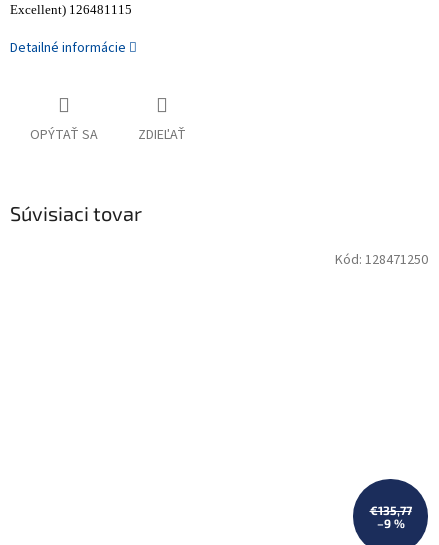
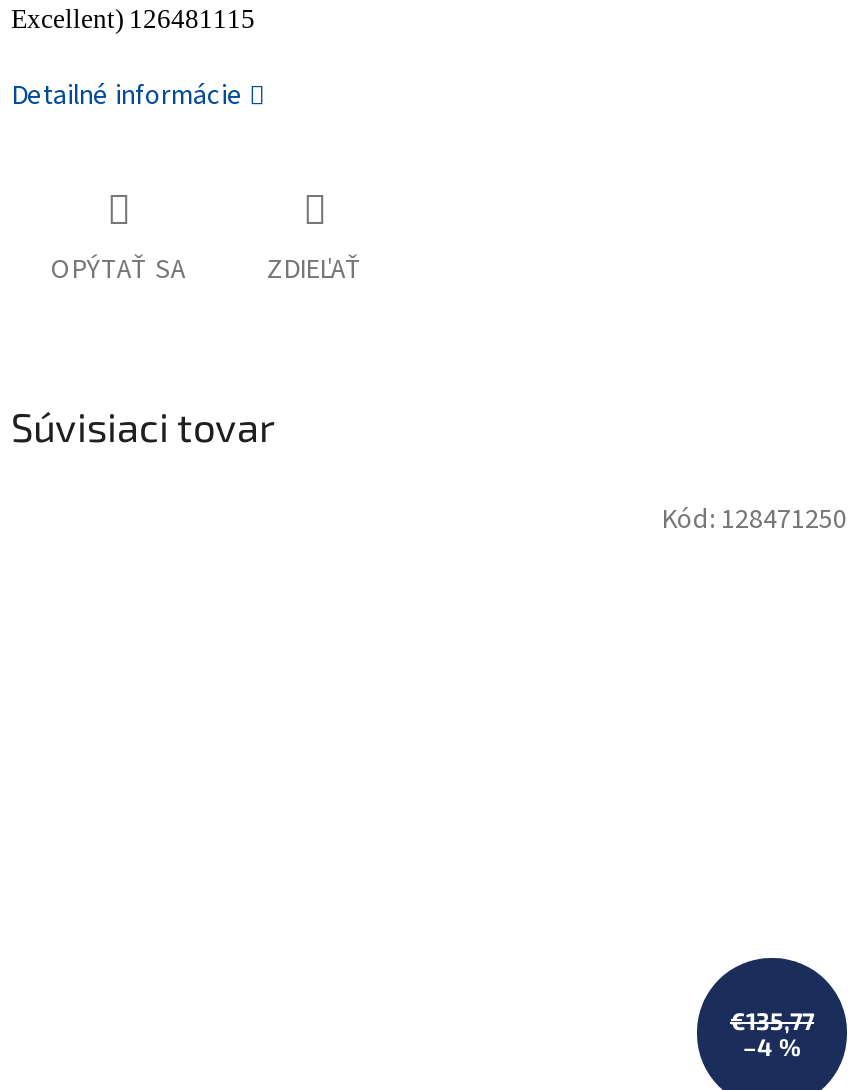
- –9 %
+ –4 %
